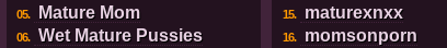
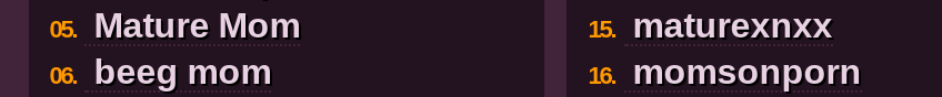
- Wet Mature Pussies
+ beeg mom
